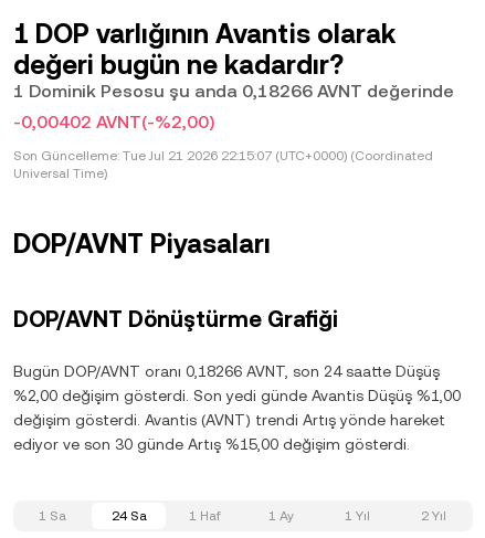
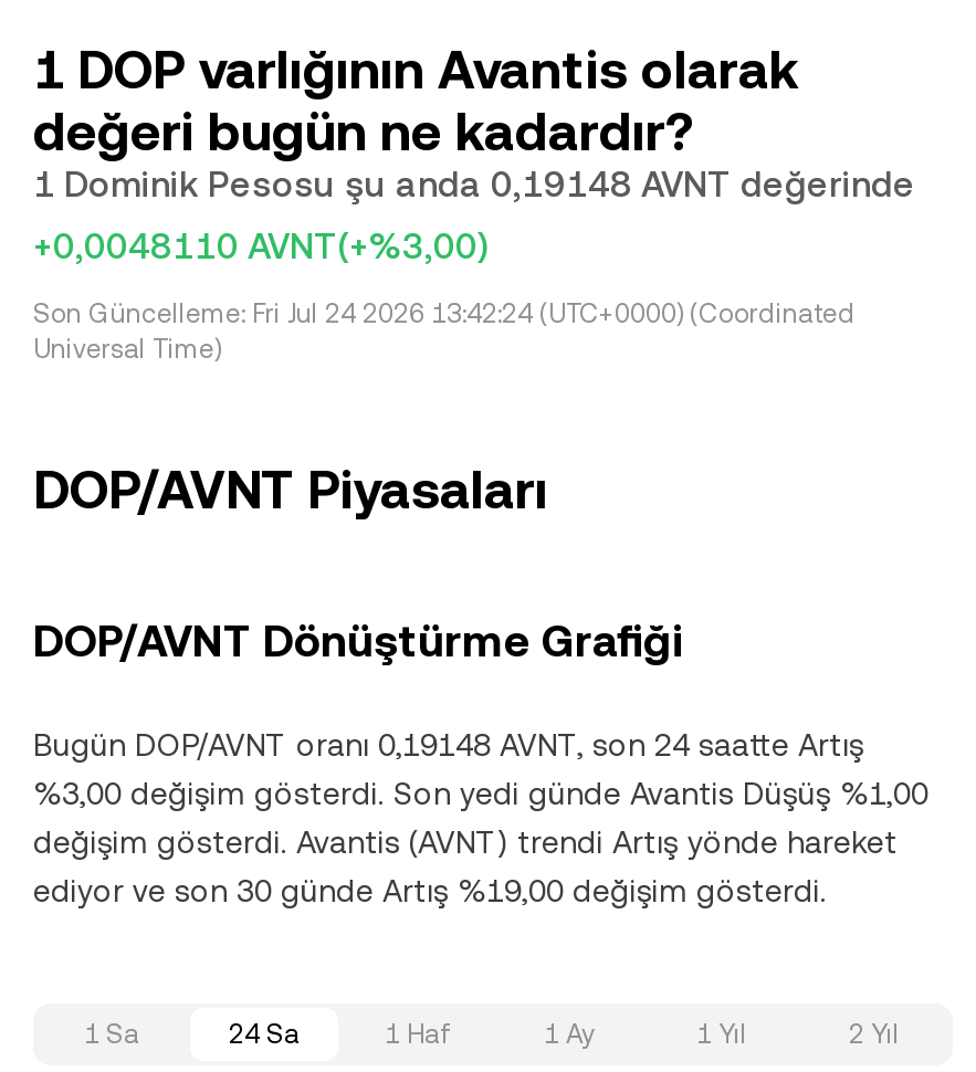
- 1 Dominik Pesosu şu anda 0,18266 AVNT değerinde
+ 1 Dominik Pesosu şu anda 0,19148 AVNT değerinde

- -0,00402 AVNT(-%2,00)
+ +0,0048110 AVNT(+%3,00)

- Son Güncelleme: Tue Jul 21 2026 22:15:07 (UTC+0000) (Coordinated
+ Son Güncelleme: Fri Jul 24 2026 13:42:24 (UTC+0000) (Coordinated

- Bugün DOP/AVNT oranı 0,18266 AVNT, son 24 saatte Düşüş
+ Bugün DOP/AVNT oranı 0,19148 AVNT, son 24 saatte Artış

- %2,00 değişim gösterdi. Son yedi günde Avantis Düşüş %1,00
+ %3,00 değişim gösterdi. Son yedi günde Avantis Düşüş %1,00

- ediyor ve son 30 günde Artış %15,00 değişim gösterdi.
+ ediyor ve son 30 günde Artış %19,00 değişim gösterdi.
